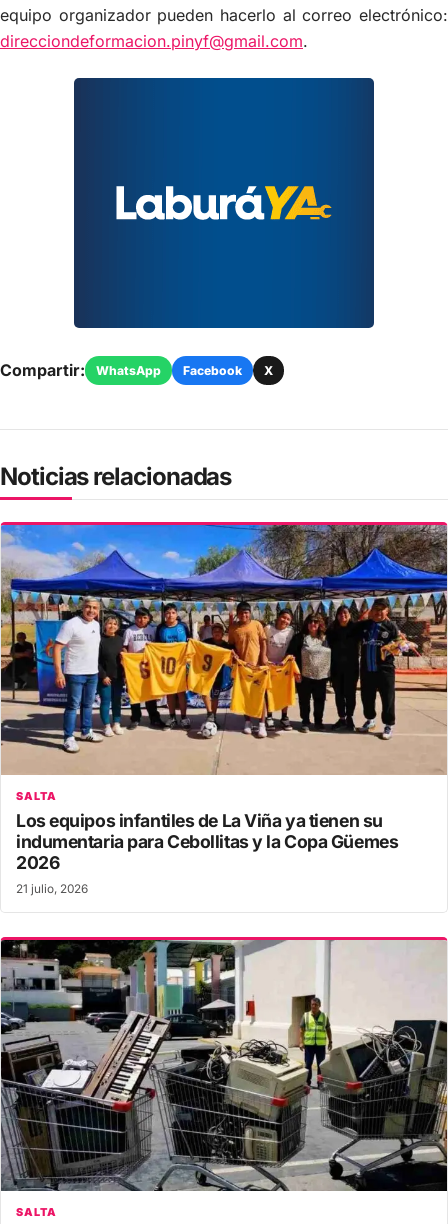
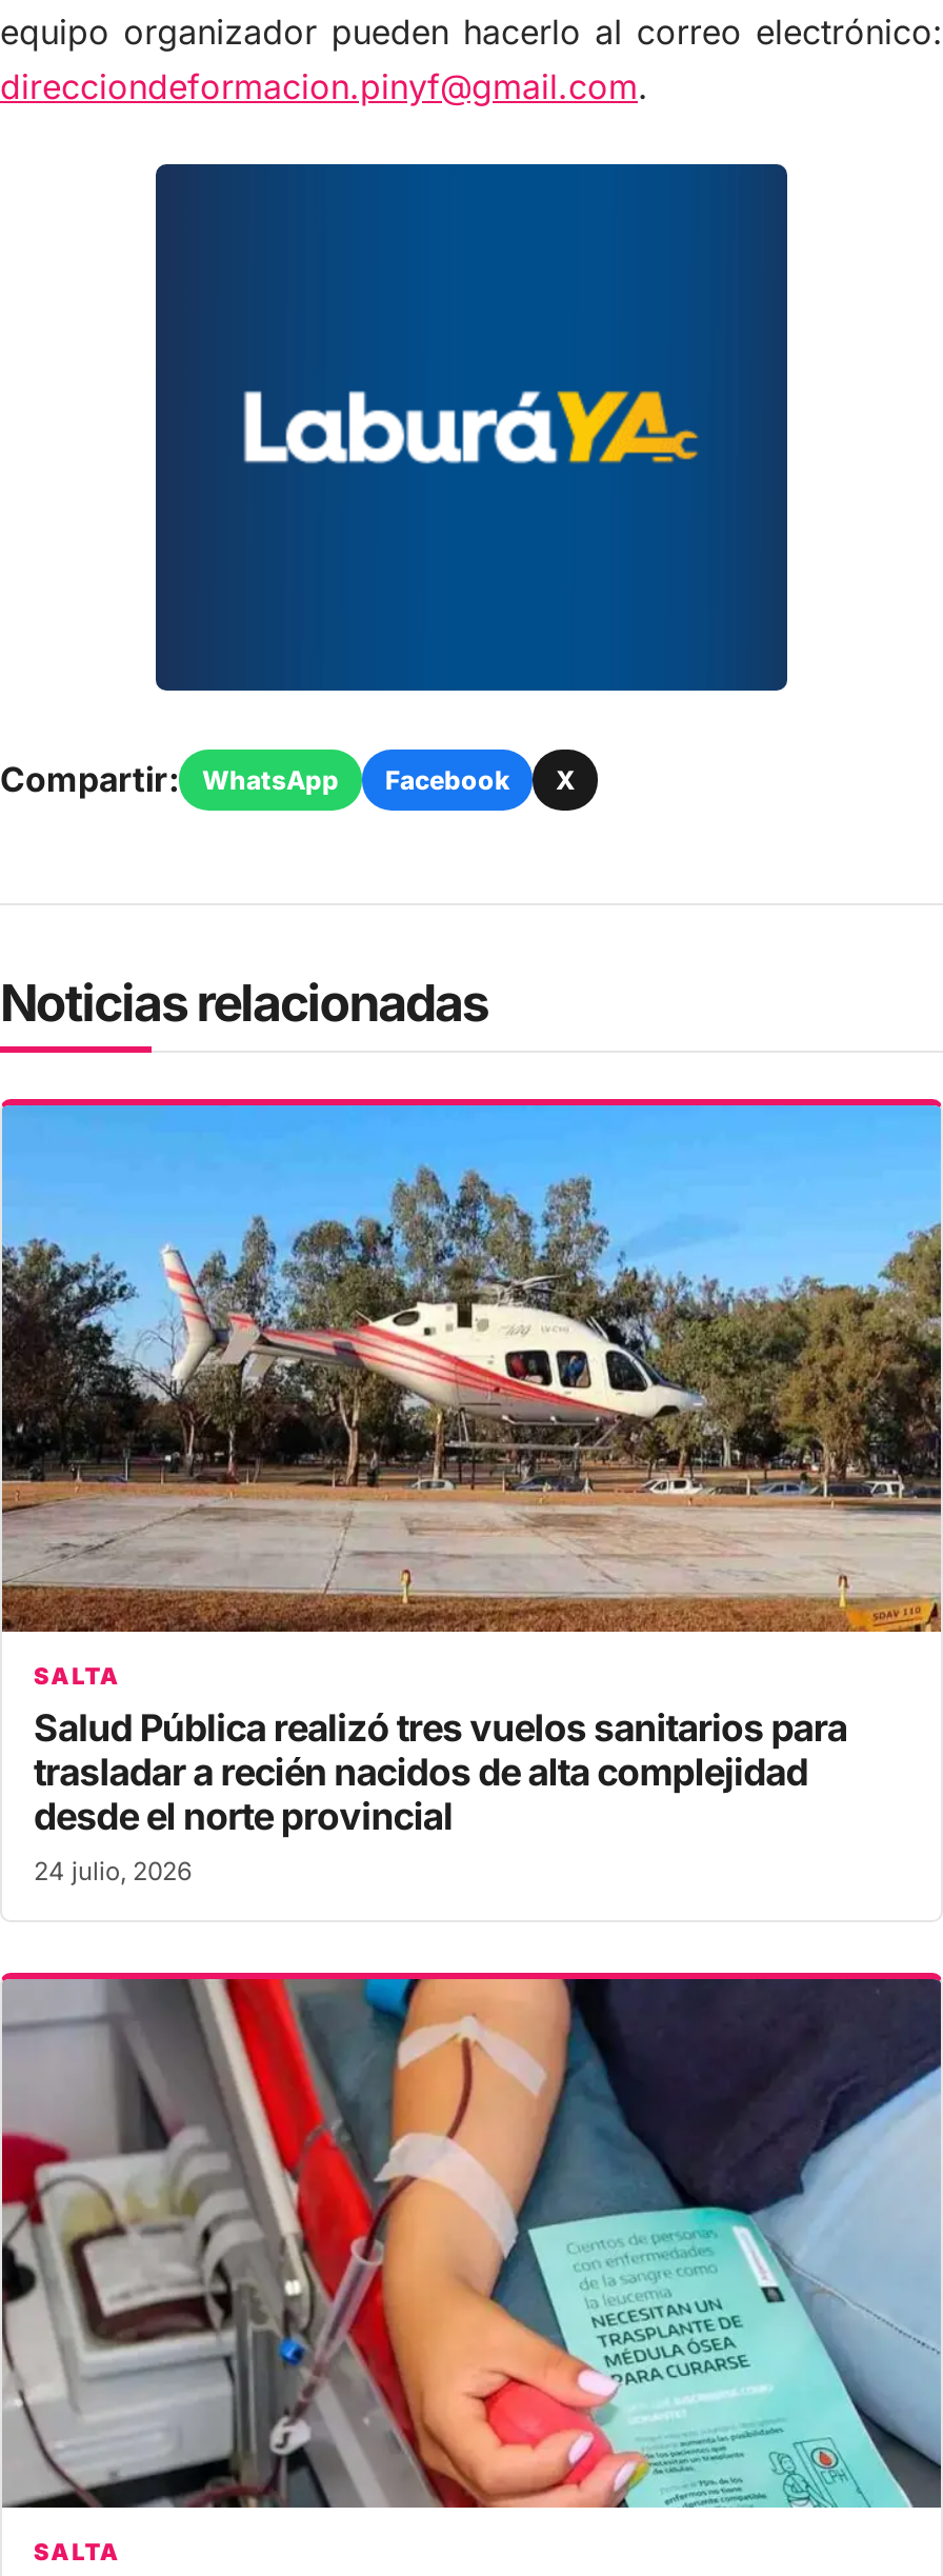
- [image]
- Los equipos infantiles de La Viña ya tienen su
- indumentaria para Cebollitas y la Copa Güemes
- 2026
- 21 julio, 2026
+ [image]
+ Salud Pública realizó tres vuelos sanitarios para
+ trasladar a recién nacidos de alta complejidad
+ desde el norte provincial
+ 24 julio, 2026

- [image]
+ [image]
